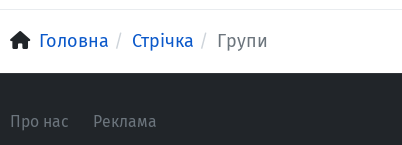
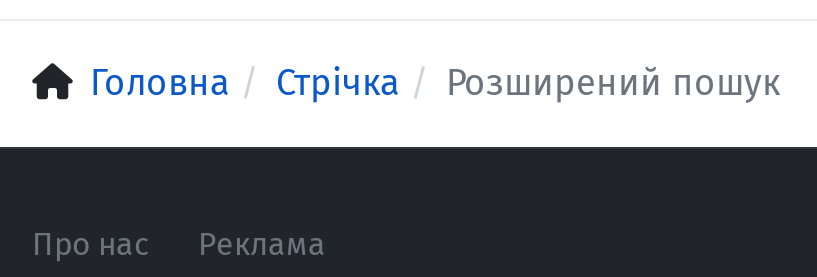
- Групи
+ Розширений пошук
